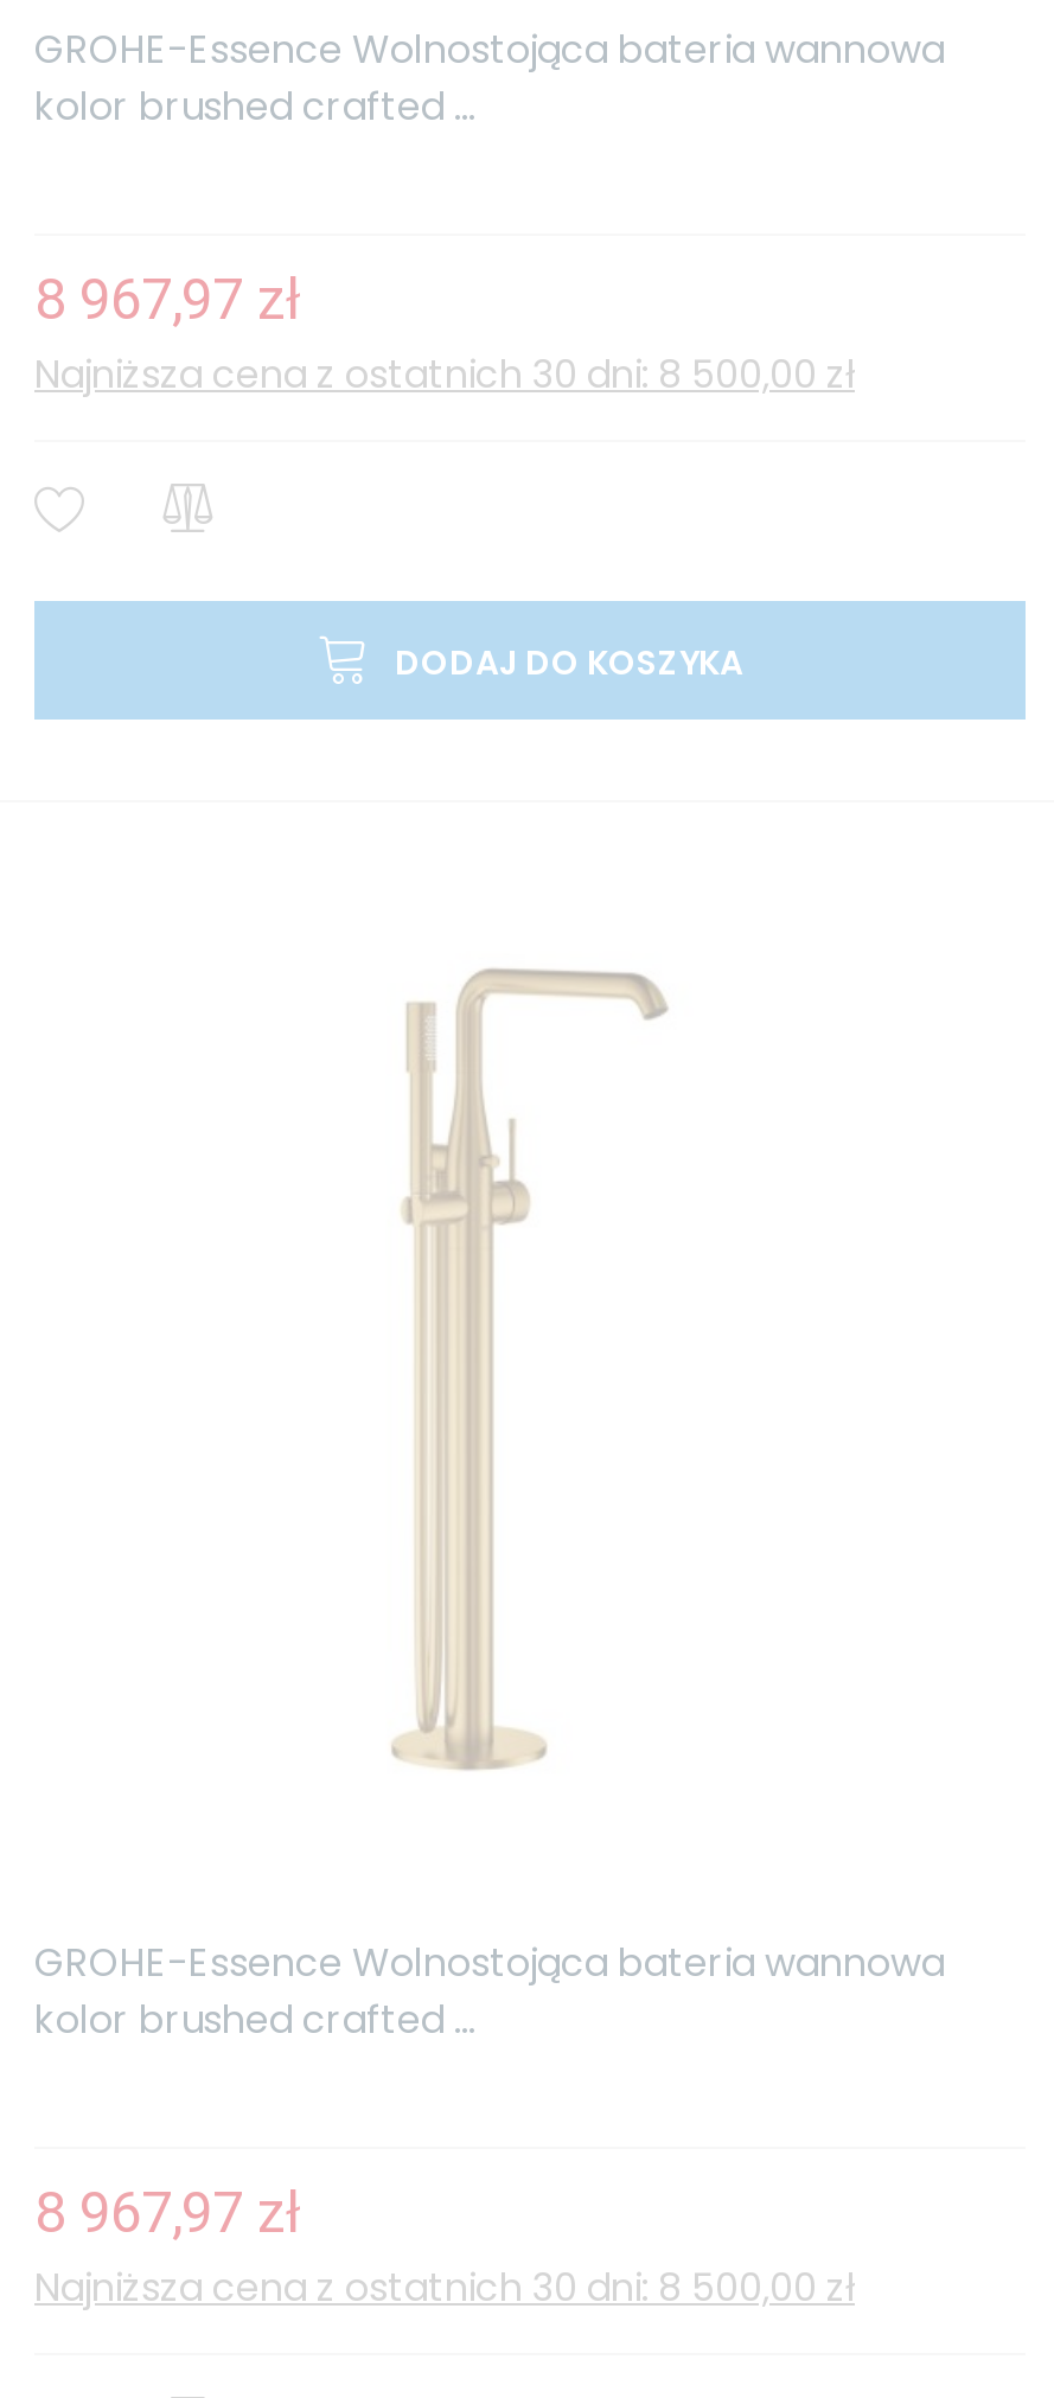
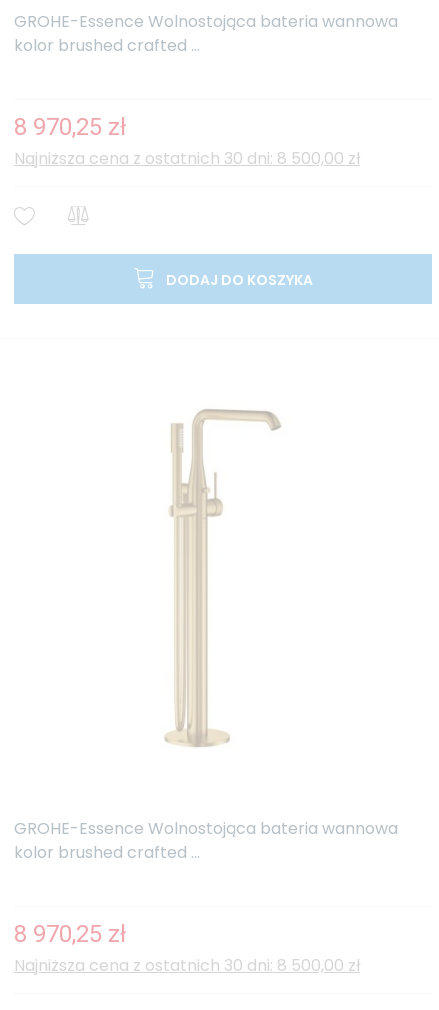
- 8 967,97 zł
+ 8 970,25 zł

- 8 967,97 zł
+ 8 970,25 zł
